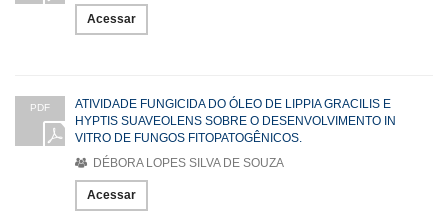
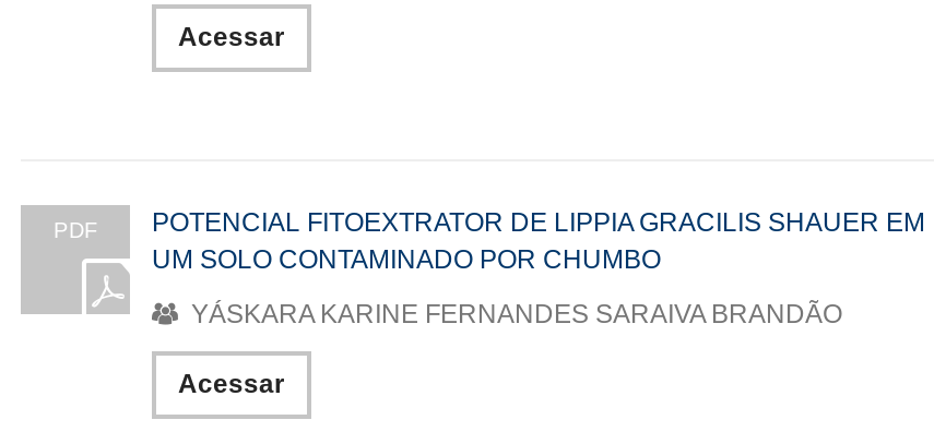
- ATIVIDADE FUNGICIDA DO ÓLEO DE LIPPIA GRACILIS E
- HYPTIS SUAVEOLENS SOBRE O DESENVOLVIMENTO IN
- VITRO DE FUNGOS FITOPATOGÊNICOS.
+ POTENCIAL FITOEXTRATOR DE LIPPIA GRACILIS SHAUER EM
+ UM SOLO CONTAMINADO POR CHUMBO

- DÉBORA LOPES SILVA DE SOUZA
+ YÁSKARA KARINE FERNANDES SARAIVA BRANDÃO
